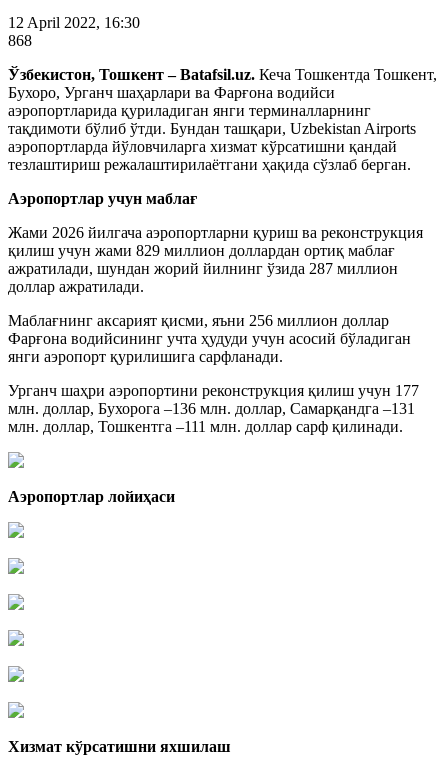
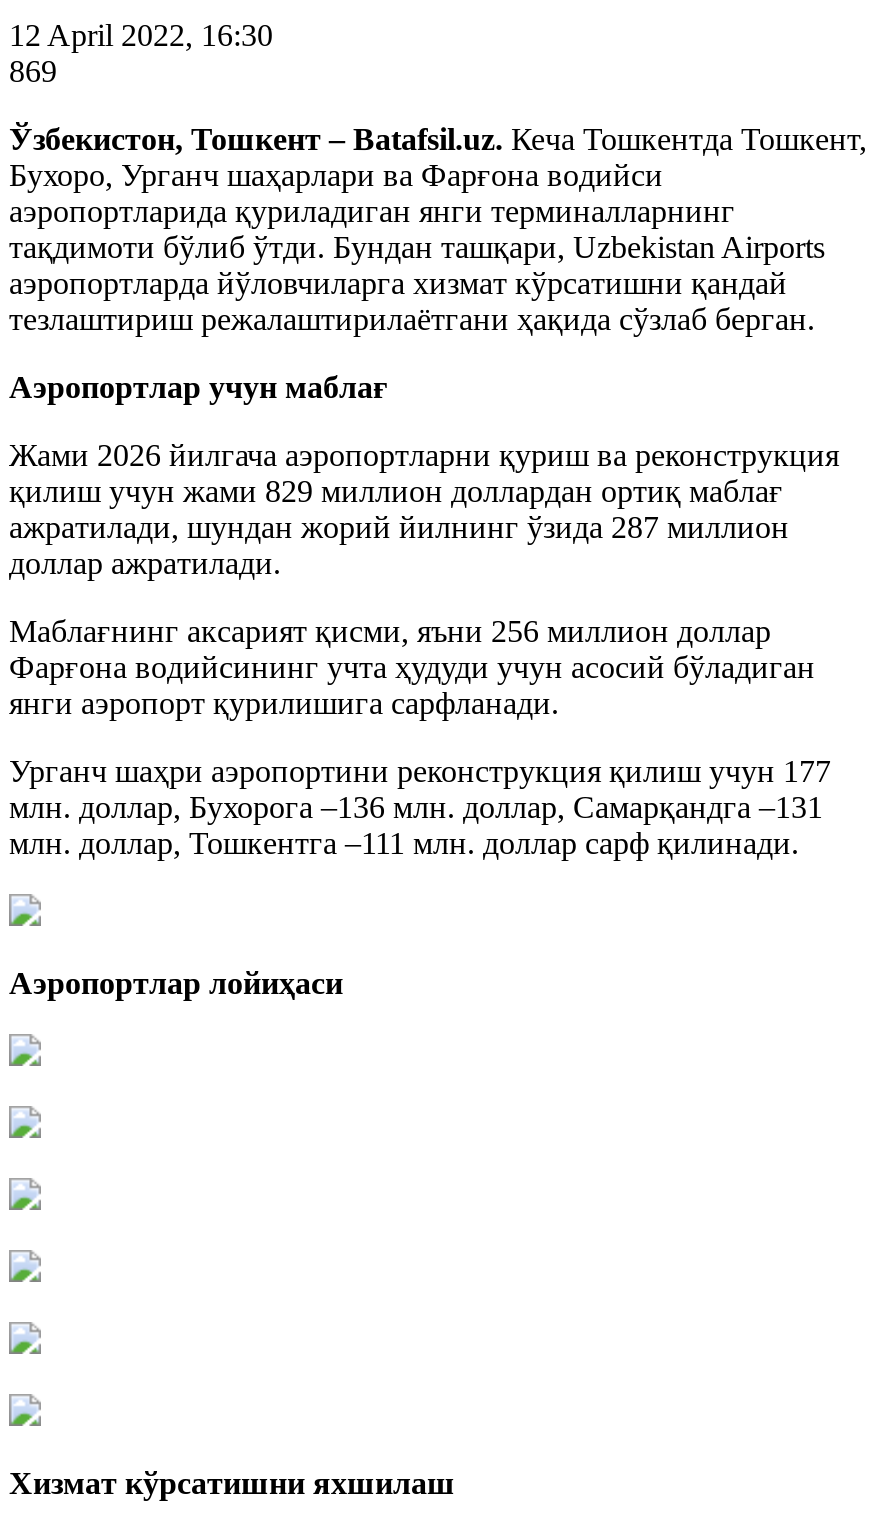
- 868
+ 869
